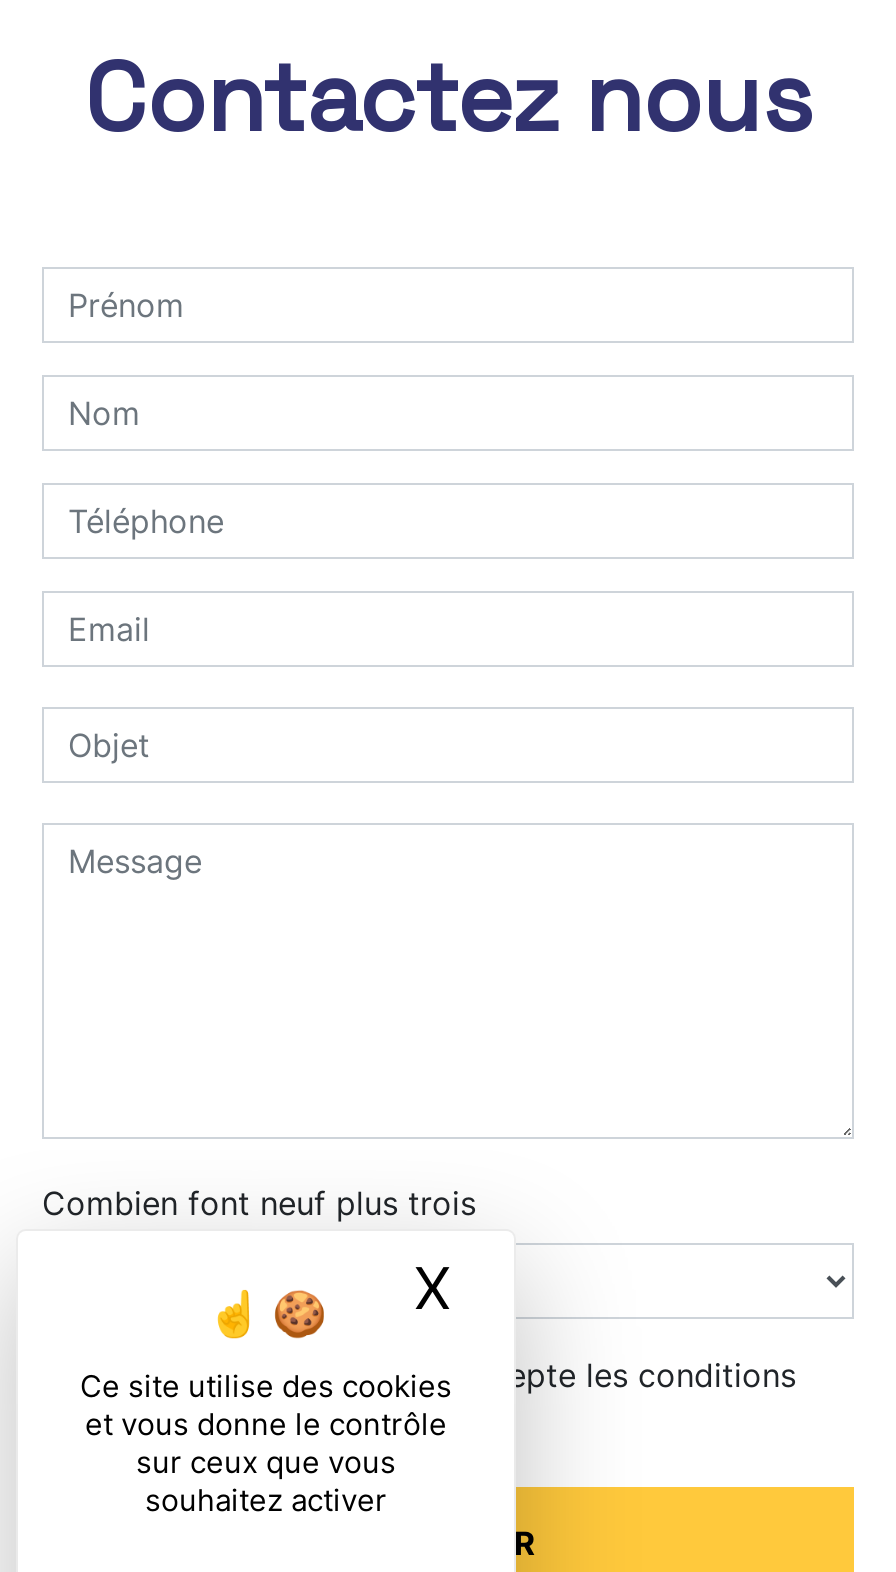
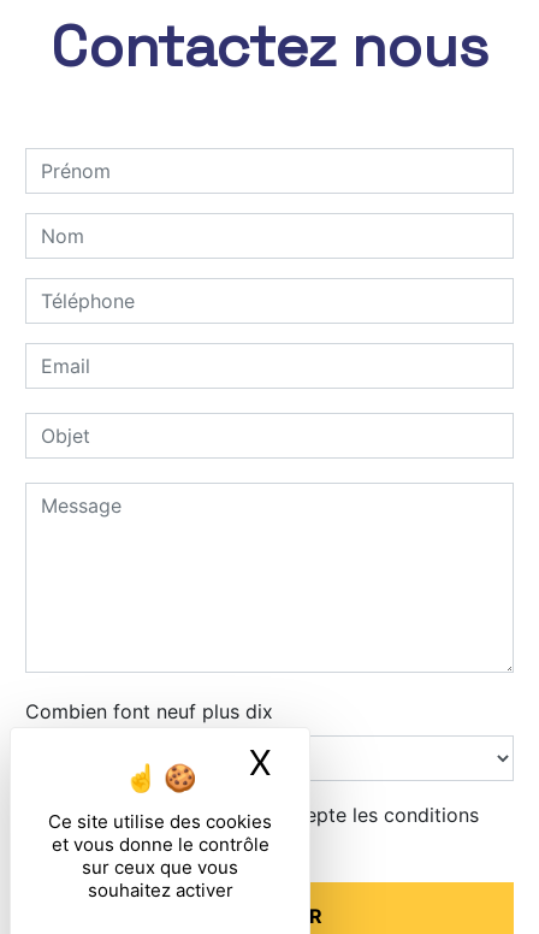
- Combien font neuf plus trois
+ Combien font neuf plus dix
